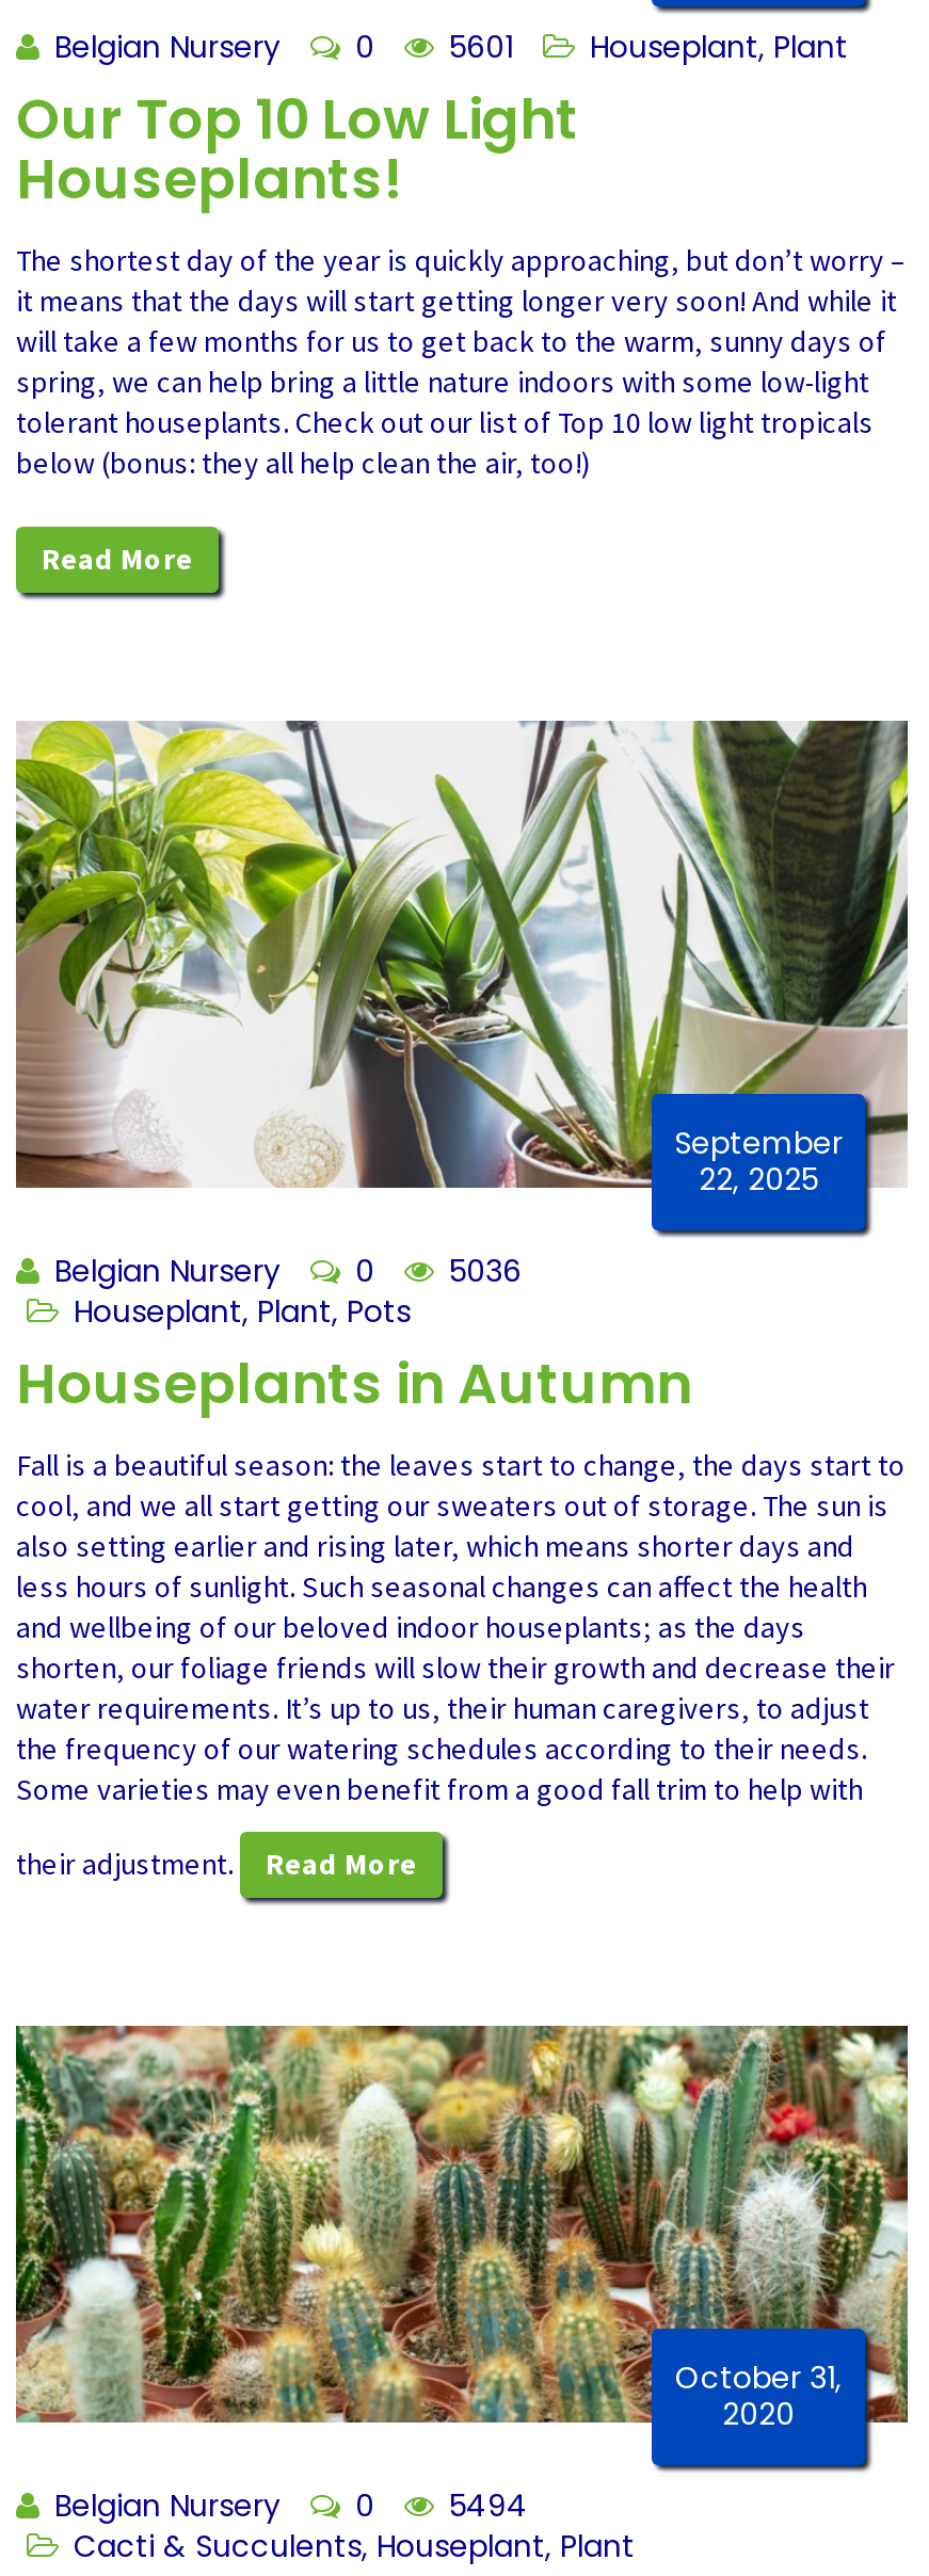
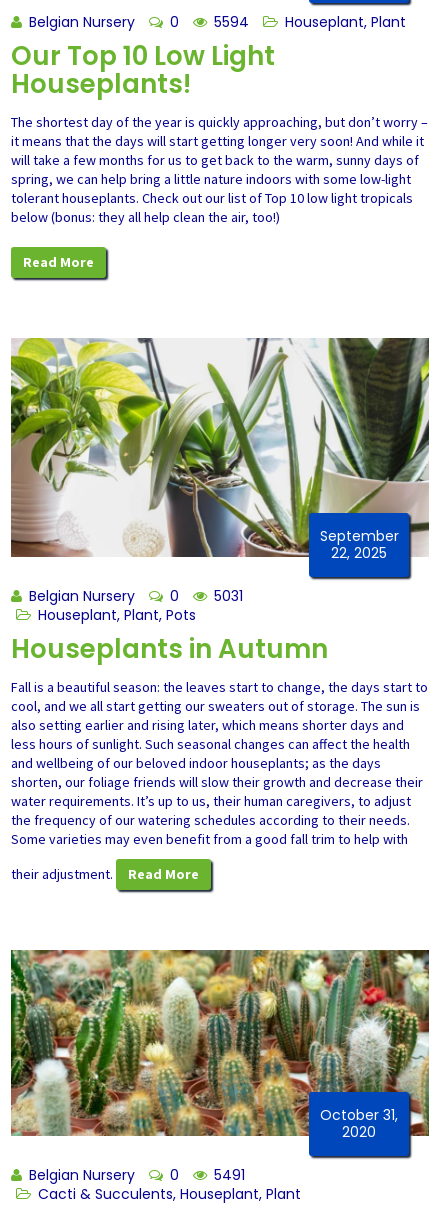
- Belgian Nursery 0 5601 Houseplant, Plant
+ Belgian Nursery 0 5594 Houseplant, Plant

- Belgian Nursery 0 5036
+ Belgian Nursery 0 5031

- Belgian Nursery 0 5494
+ Belgian Nursery 0 5491
